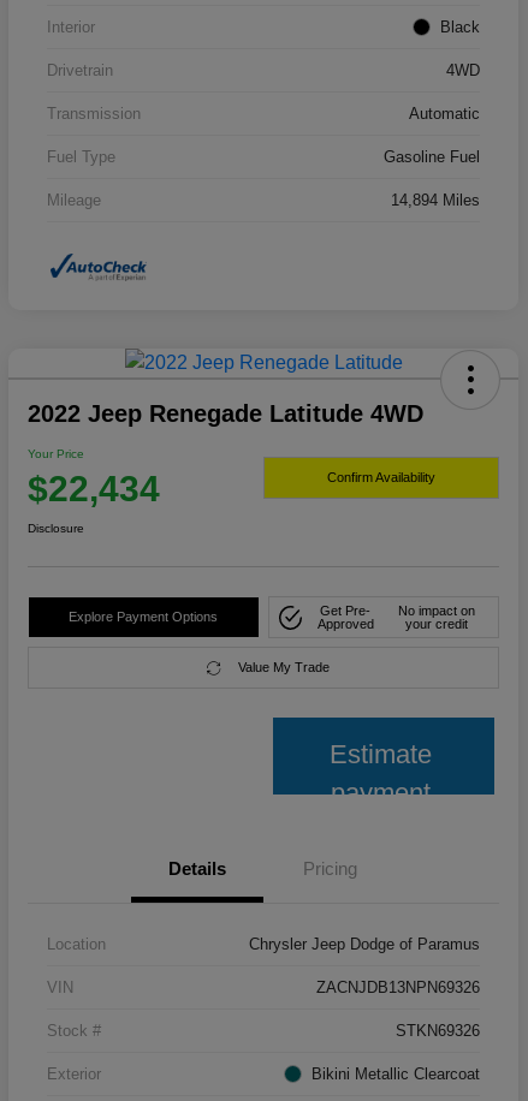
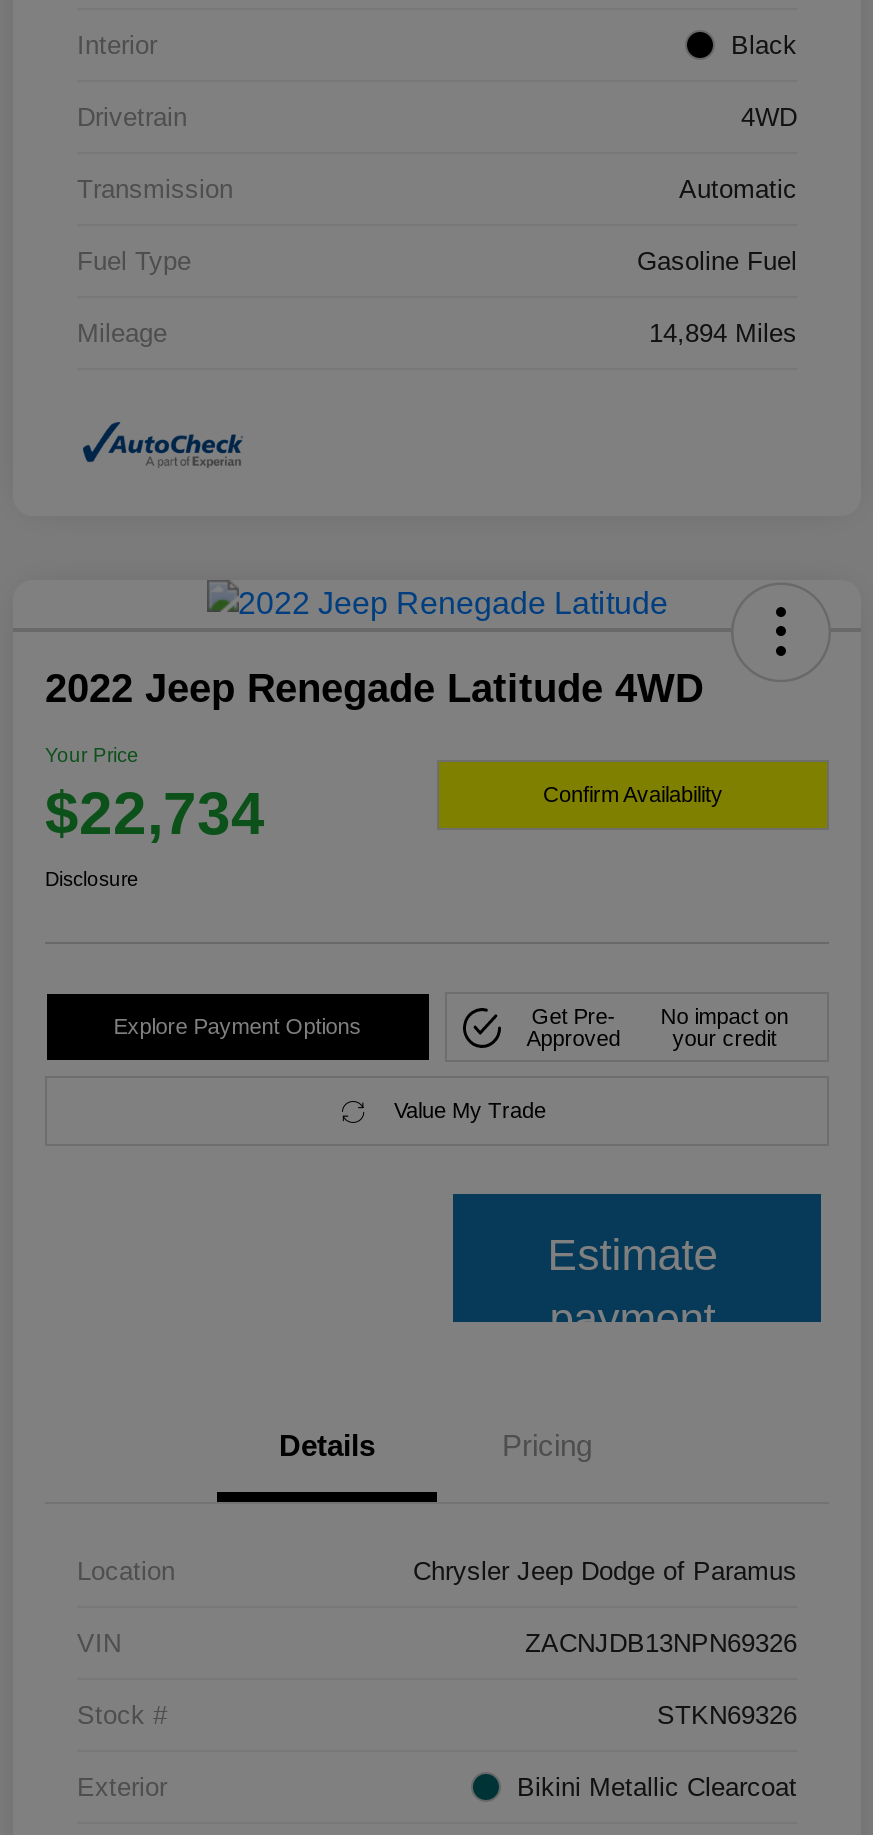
- $22,434
+ $22,734
